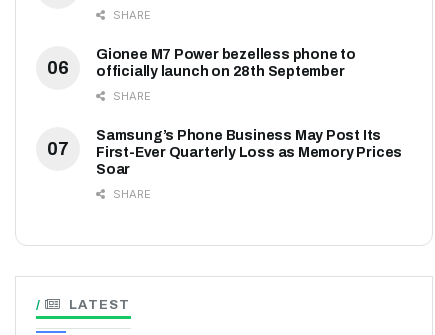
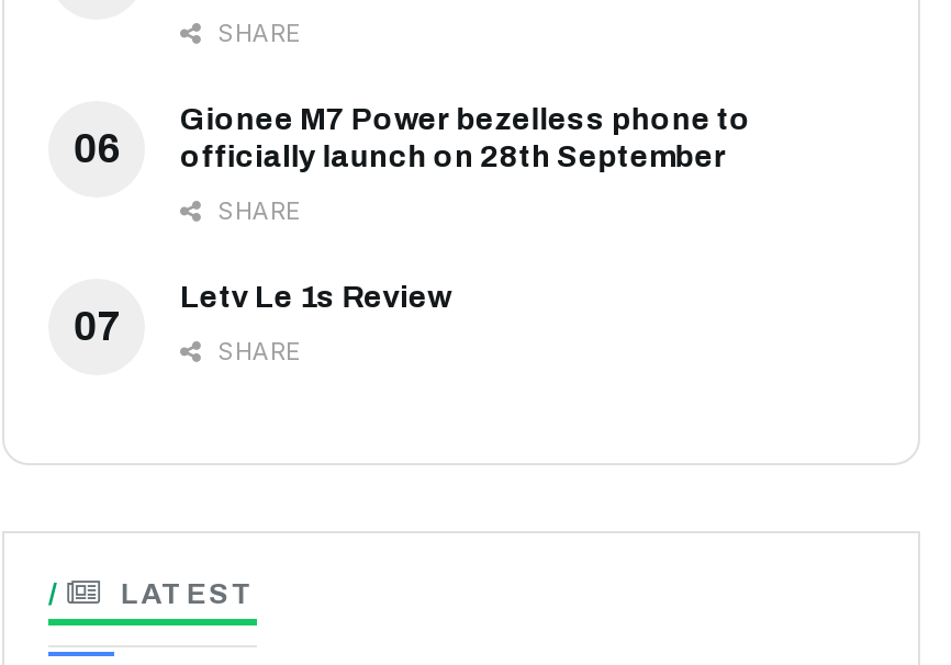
- Samsung’s Phone Business May Post Its
- First-Ever Quarterly Loss as Memory Prices
- Soar
+ Letv Le 1s Review
